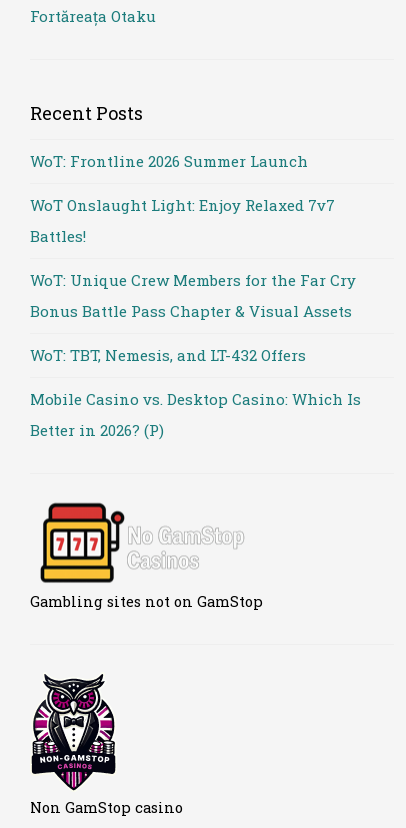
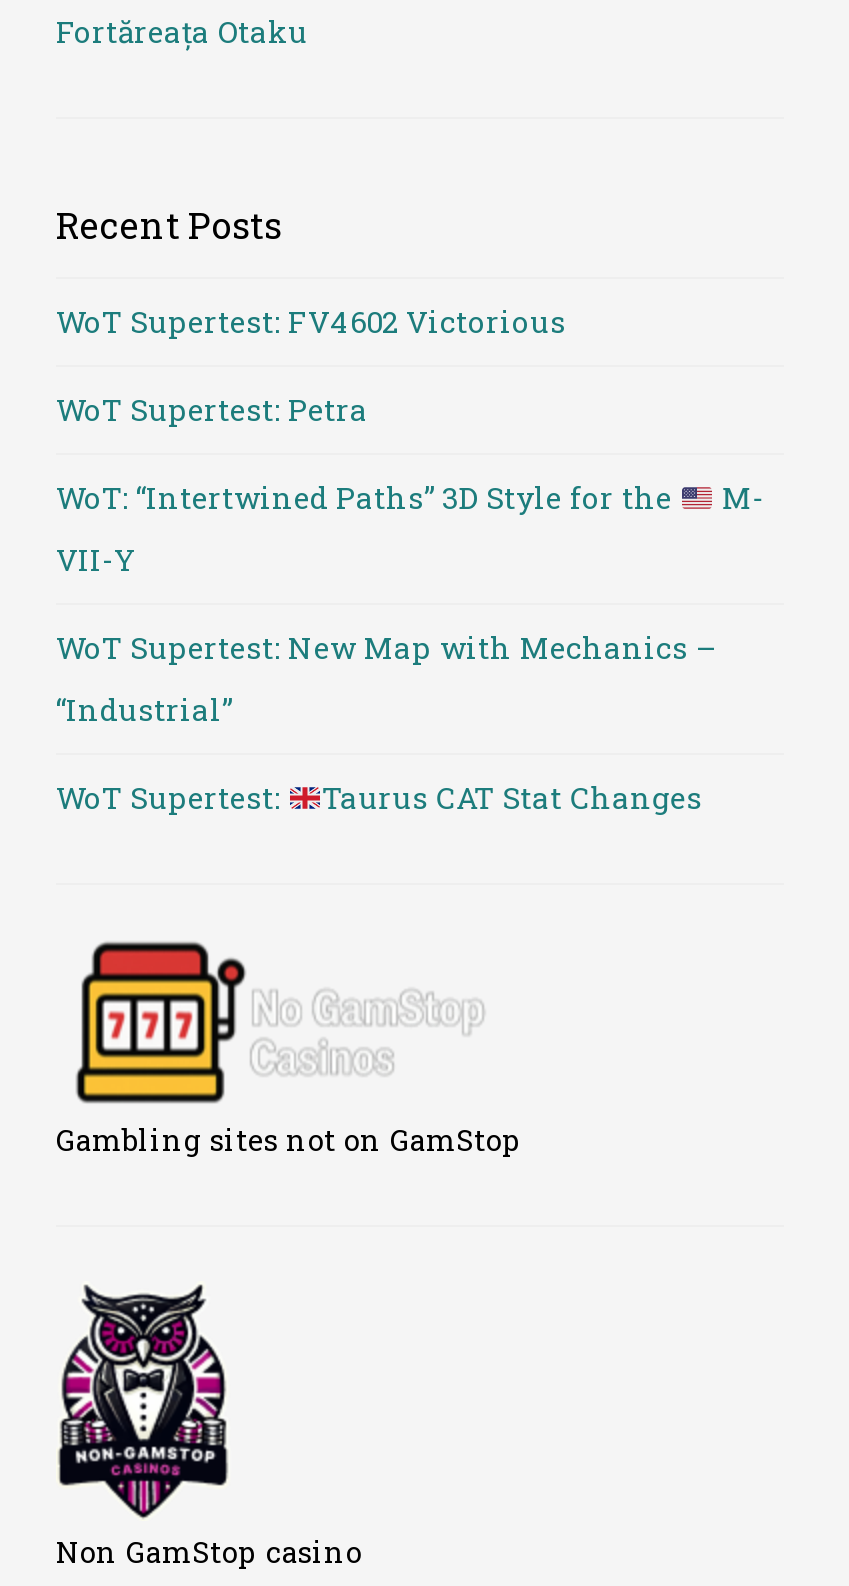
- WoT: Frontline 2026 Summer Launch
- WoT Onslaught Light: Enjoy Relaxed 7v7
- Battles!
- WoT: Unique Crew Members for the Far Cry
- Bonus Battle Pass Chapter & Visual Assets
- WoT: TBT, Nemesis, and LT-432 Offers
- Mobile Casino vs. Desktop Casino: Which Is
- Better in 2026? (P)
+ WoT Supertest: FV4602 Victorious
+ WoT Supertest: Petra
+ WoT: “Intertwined Paths” 3D Style for the
+ M-
+ VII-Y
+ WoT Supertest: New Map with Mechanics –
+ “Industrial”
+ WoT Supertest:
+ Taurus CAT Stat Changes
